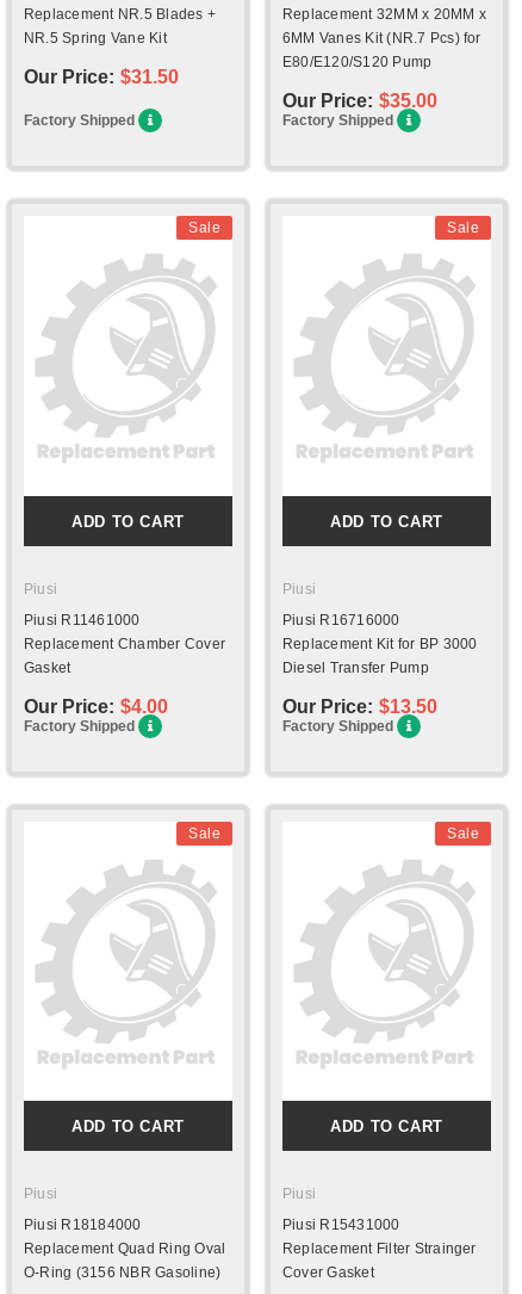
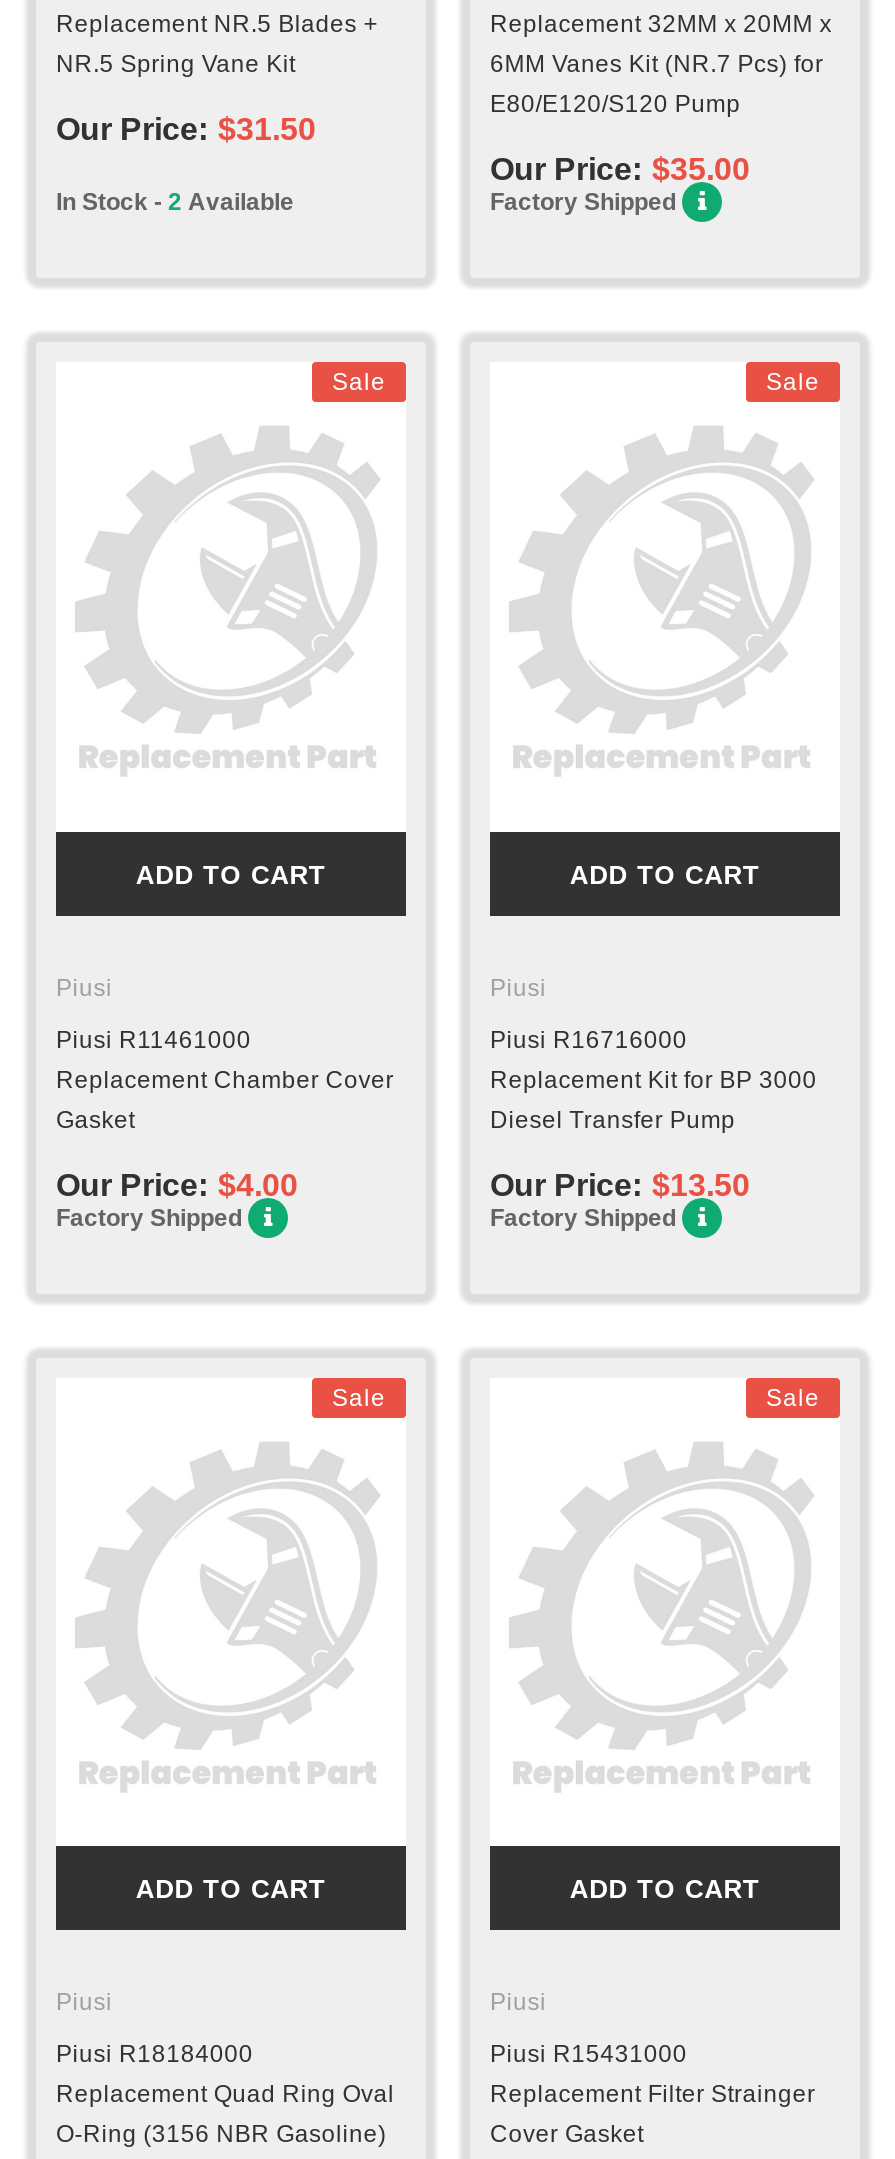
- Factory Shipped
+ In Stock - 2 Available
